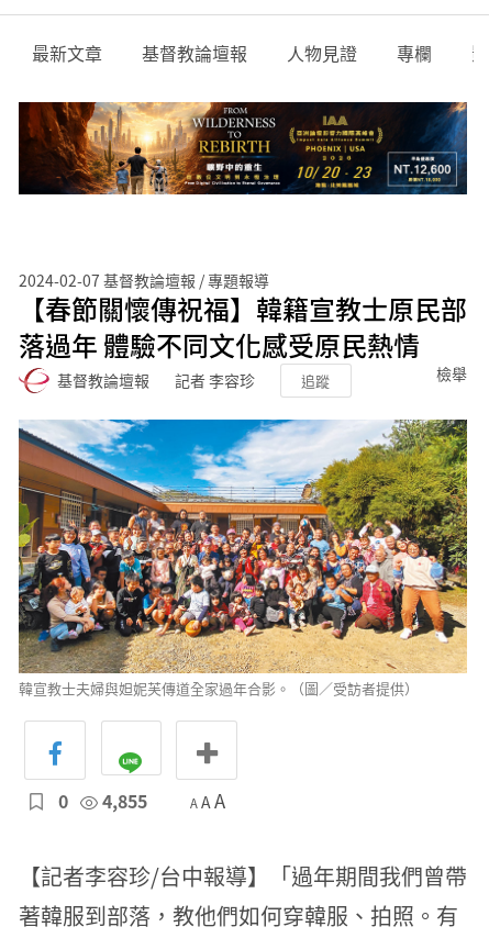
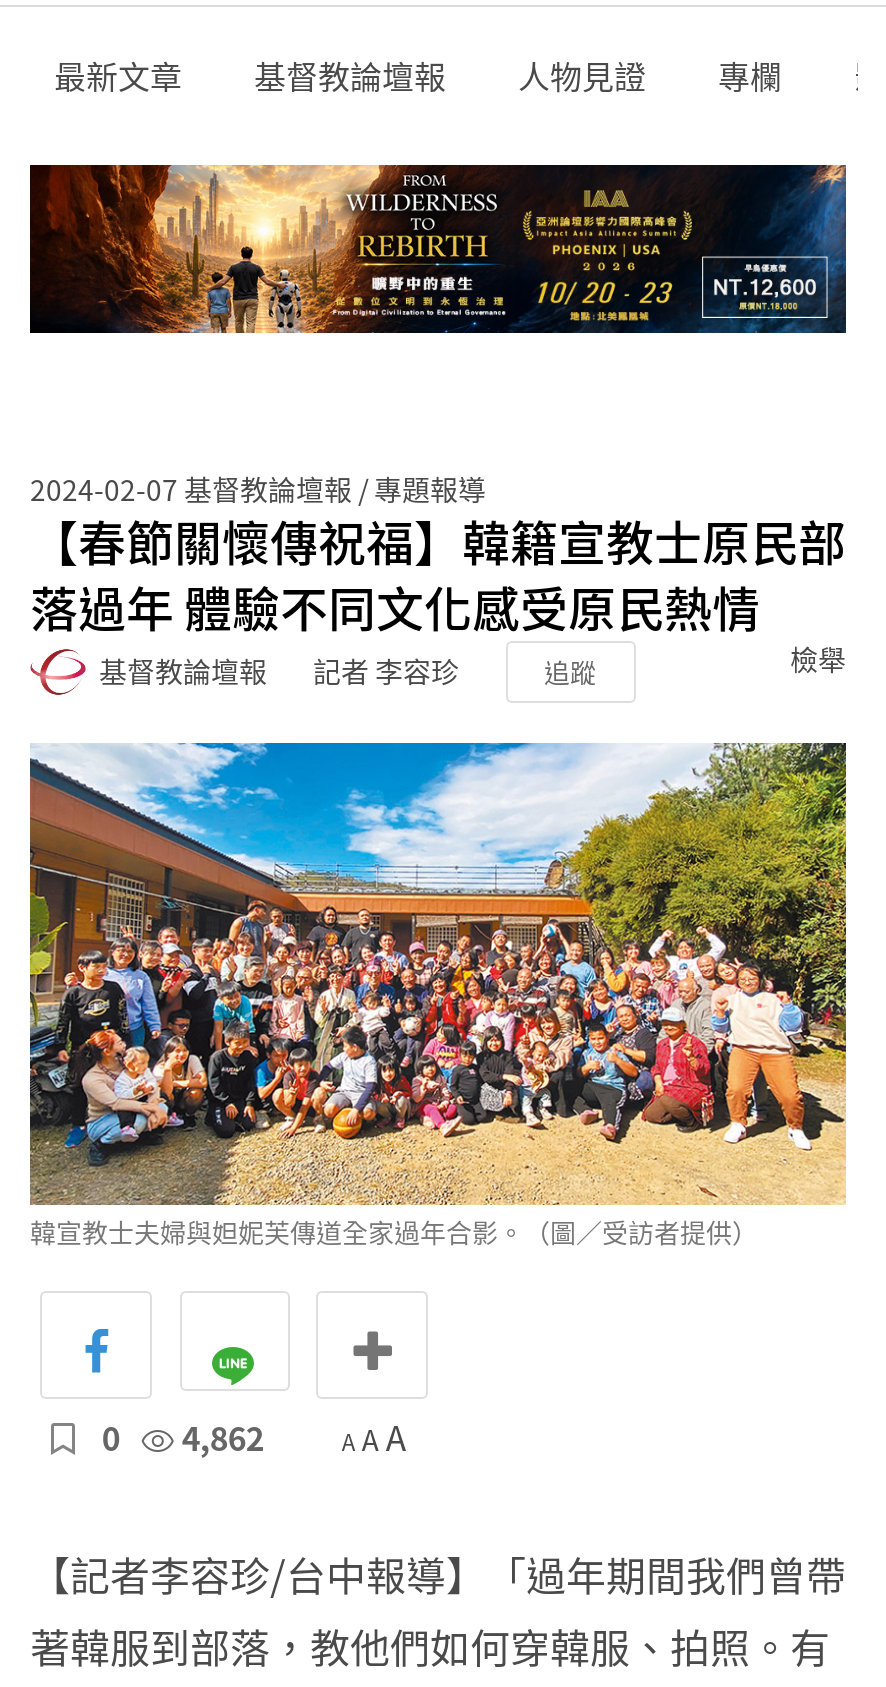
- 0 4,855 A A A
+ 0 4,862 A A A
